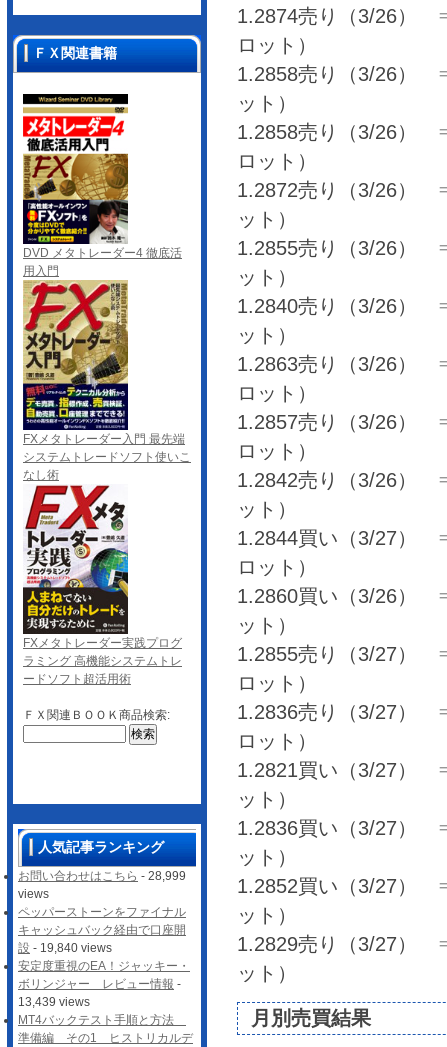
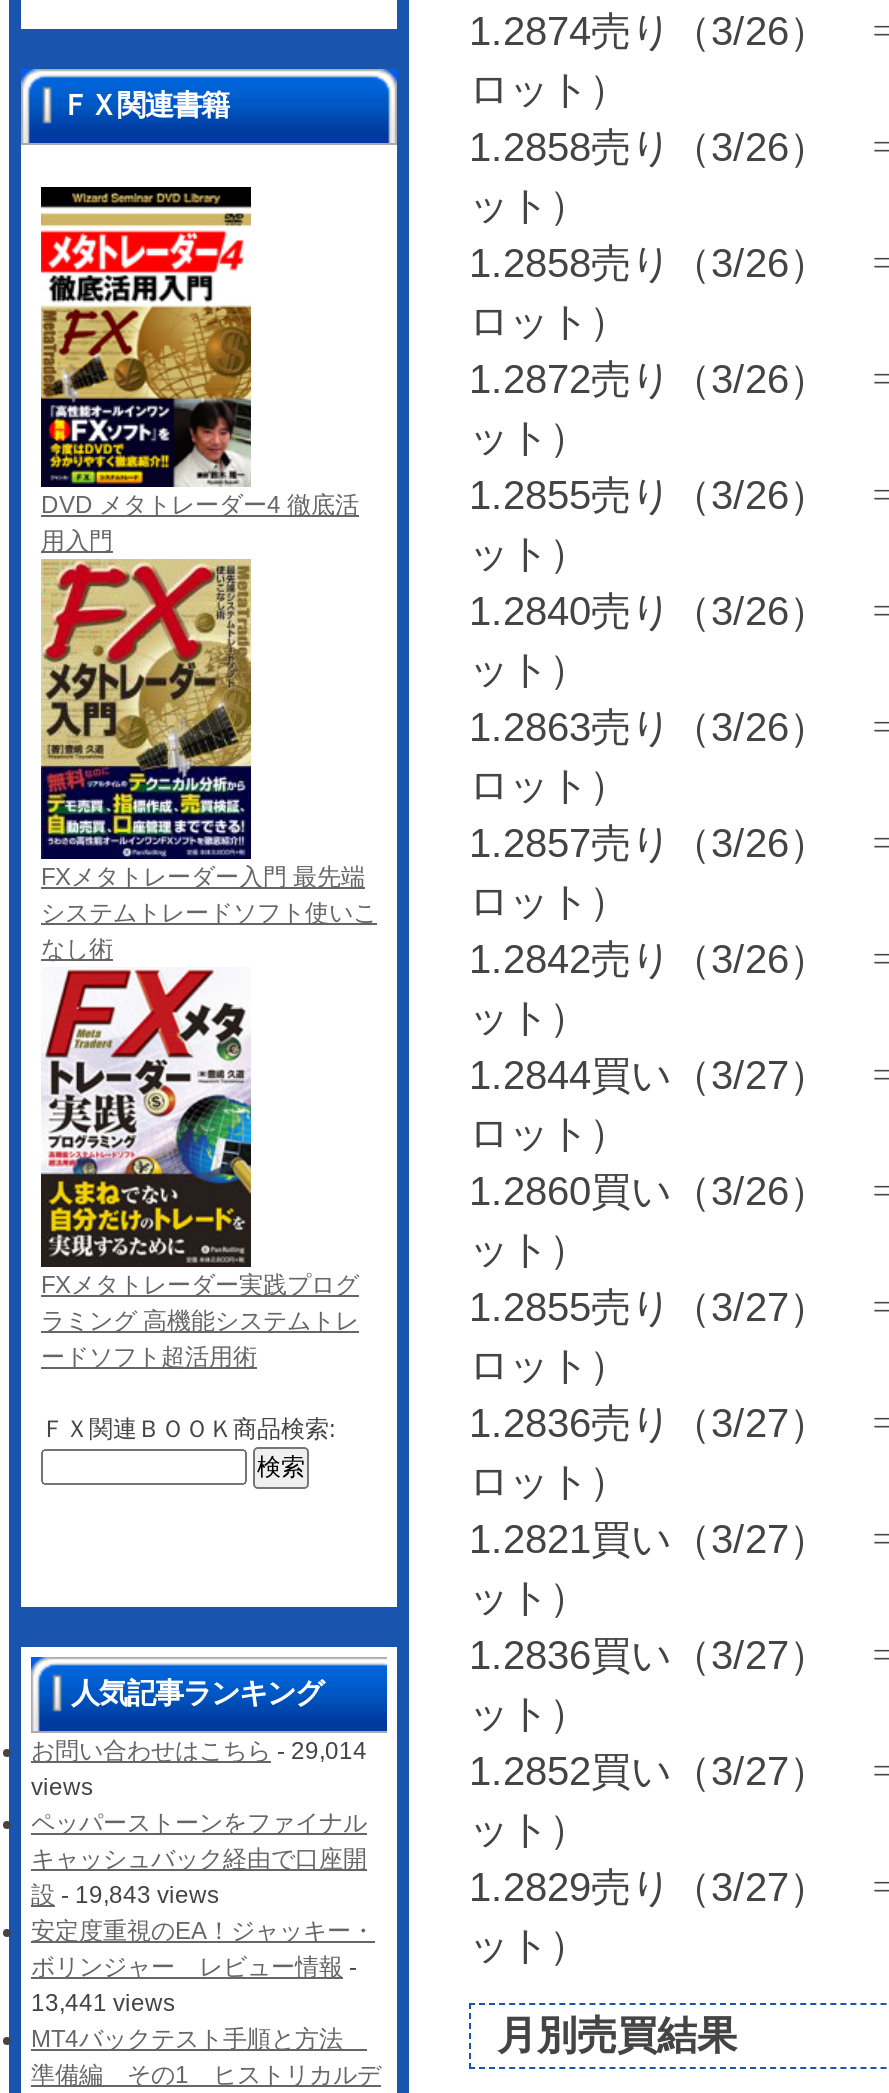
- お問い合わせはこちら- 28,999
+ お問い合わせはこちら- 29,014

- 設- 19,840 views
+ 設- 19,843 views

- 13,439 views
+ 13,441 views
